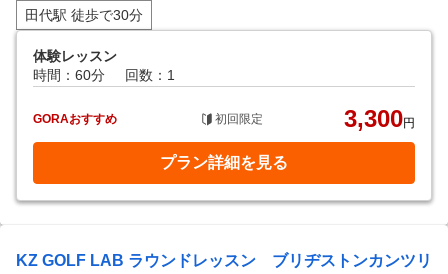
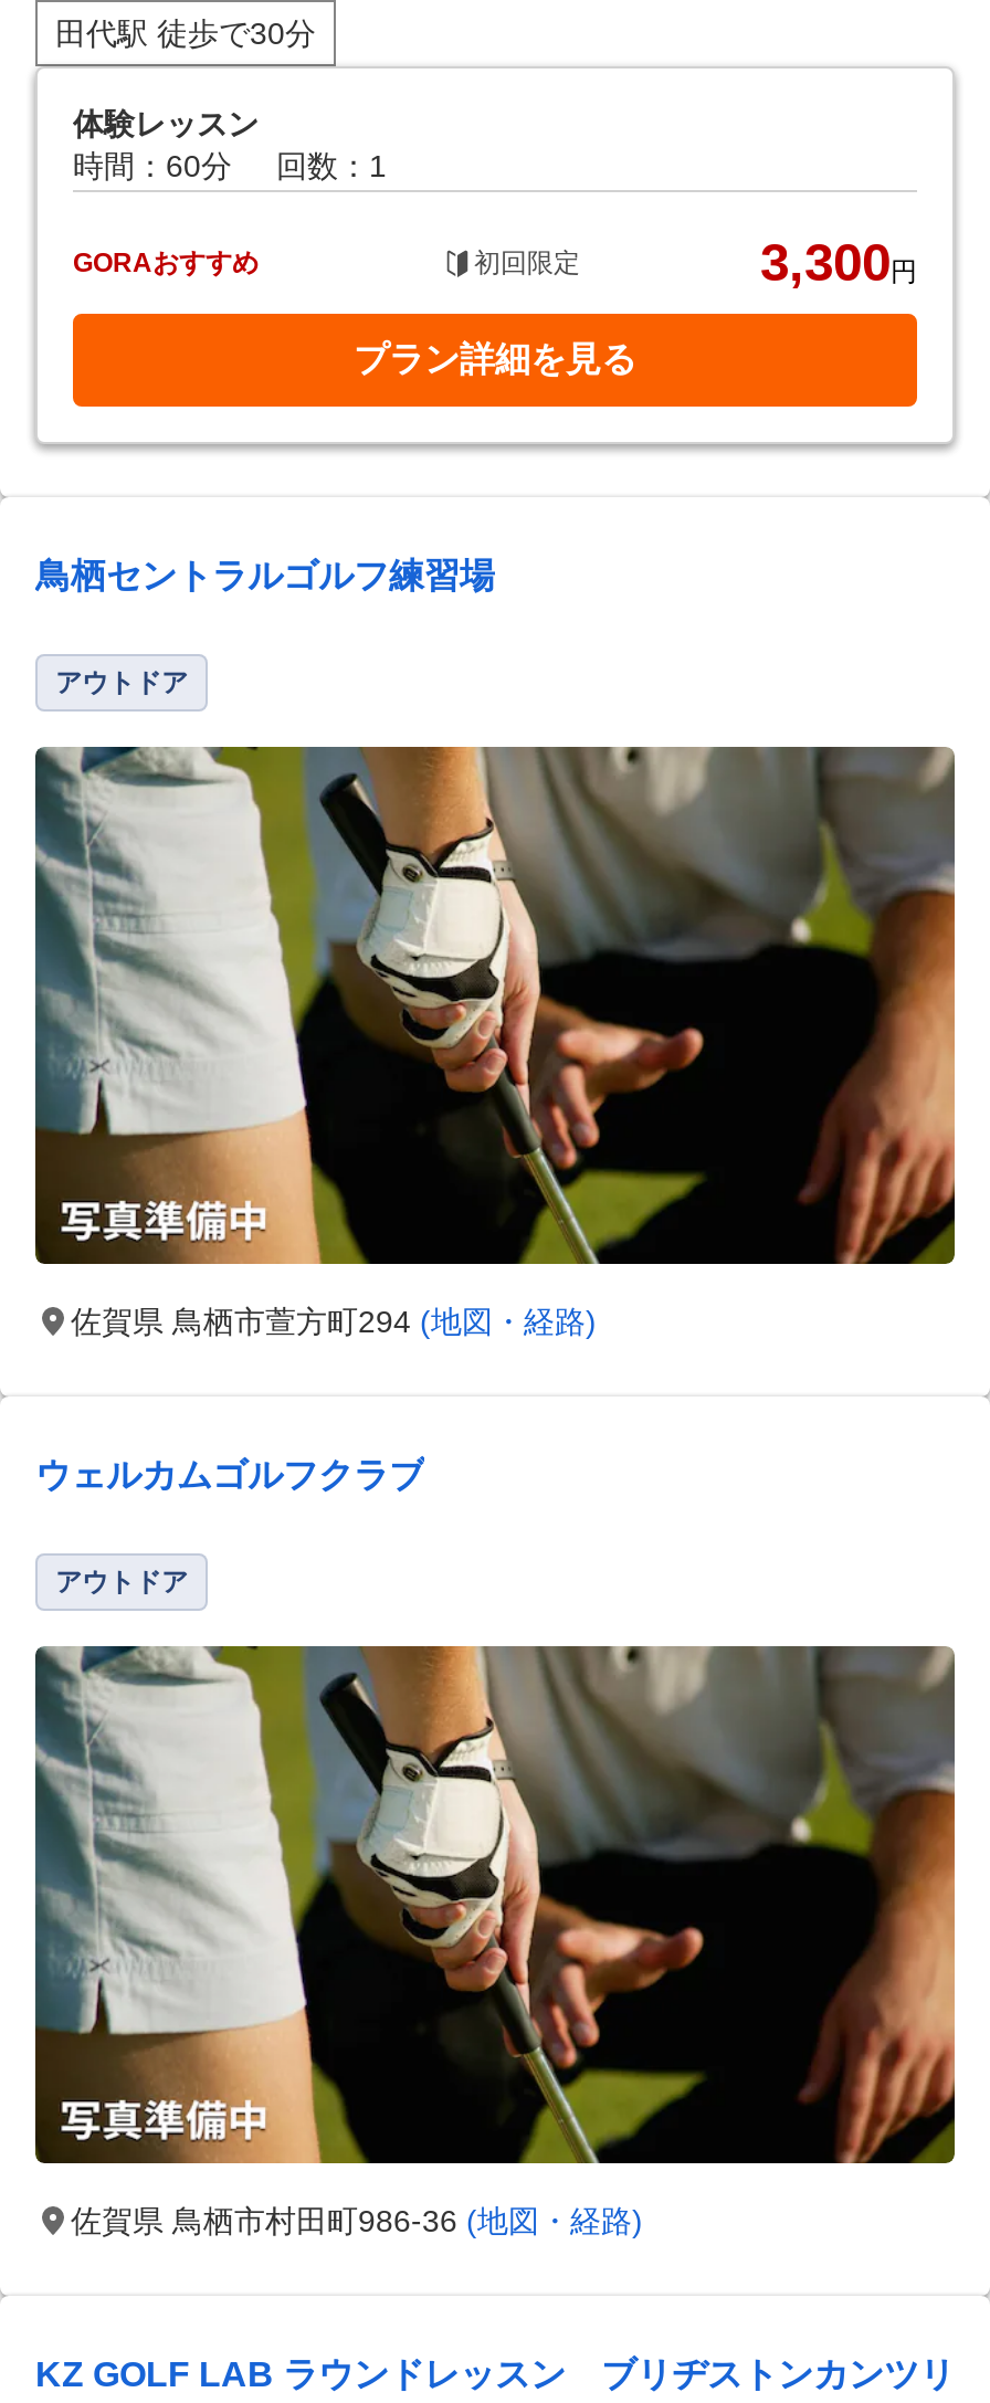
+ [image]
+ 佐賀県 鳥栖市村田町986-36 (地図・経路)

+ 鳥栖セントラルゴルフ練習場
+ アウトドア

+ [image]
+ 佐賀県 鳥栖市萱方町294 (地図・経路)

+ ウェルカムゴルフクラブ
+ アウトドア
